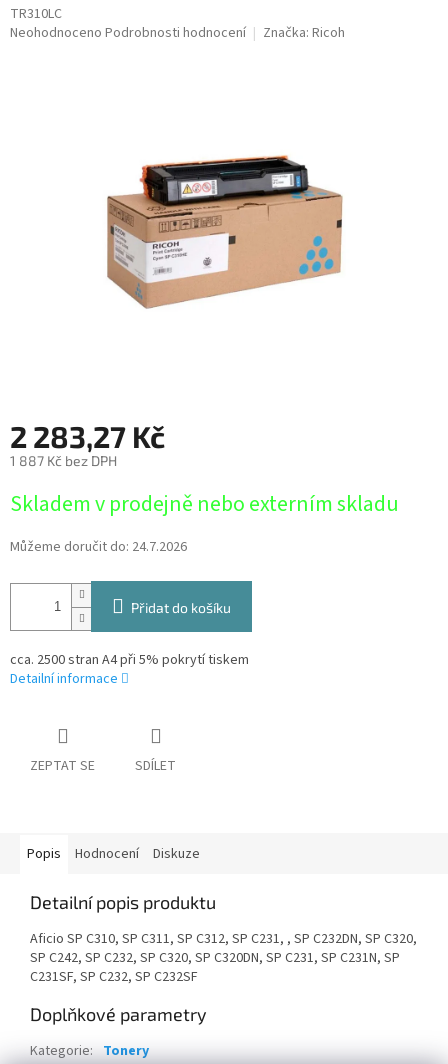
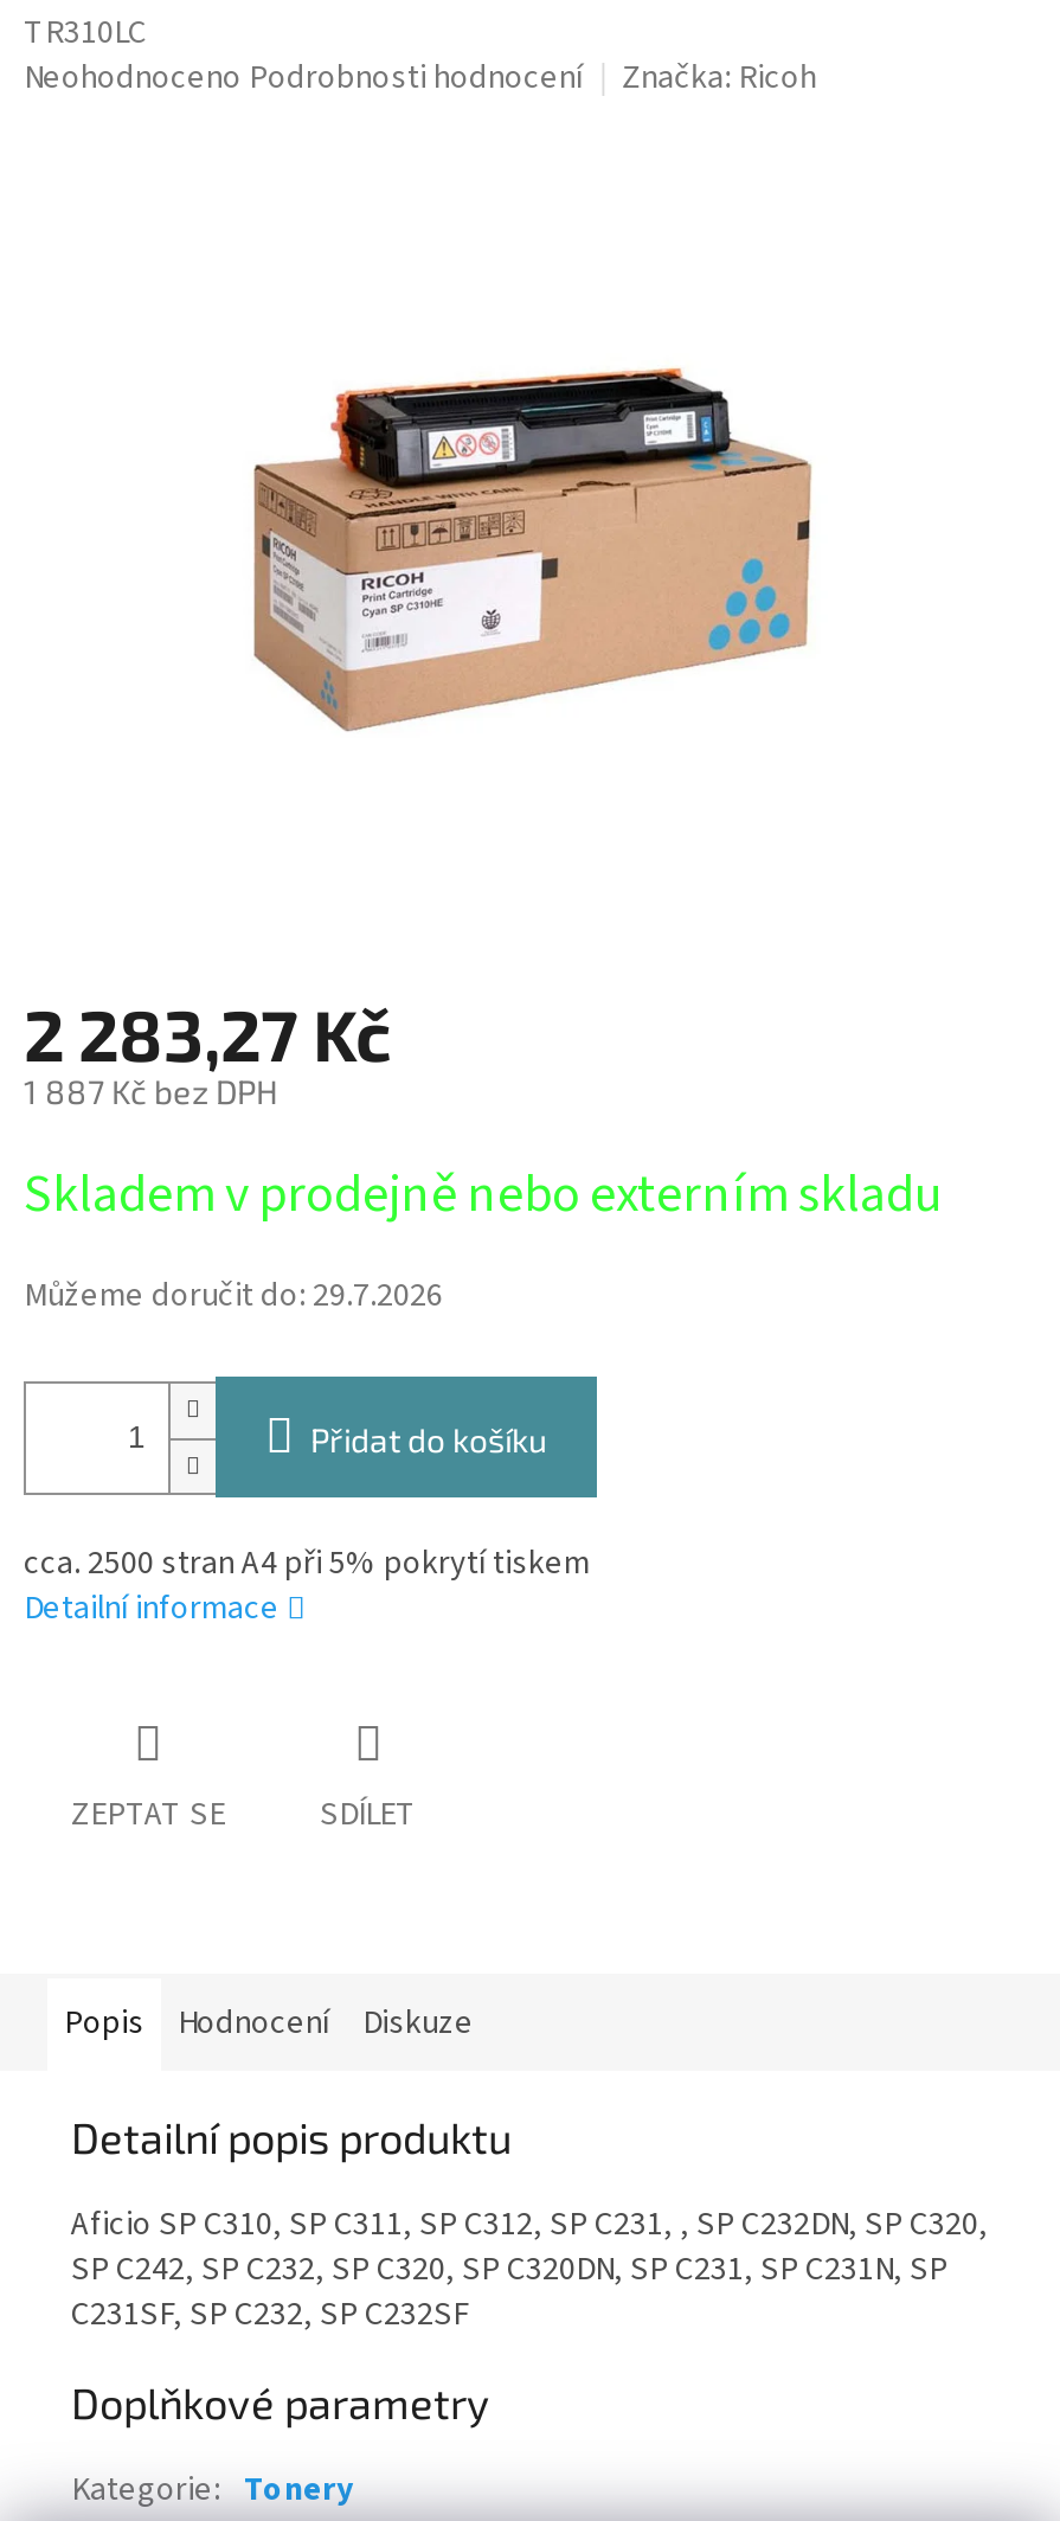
- Můžeme doručit do: 24.7.2026
+ Můžeme doručit do: 29.7.2026
